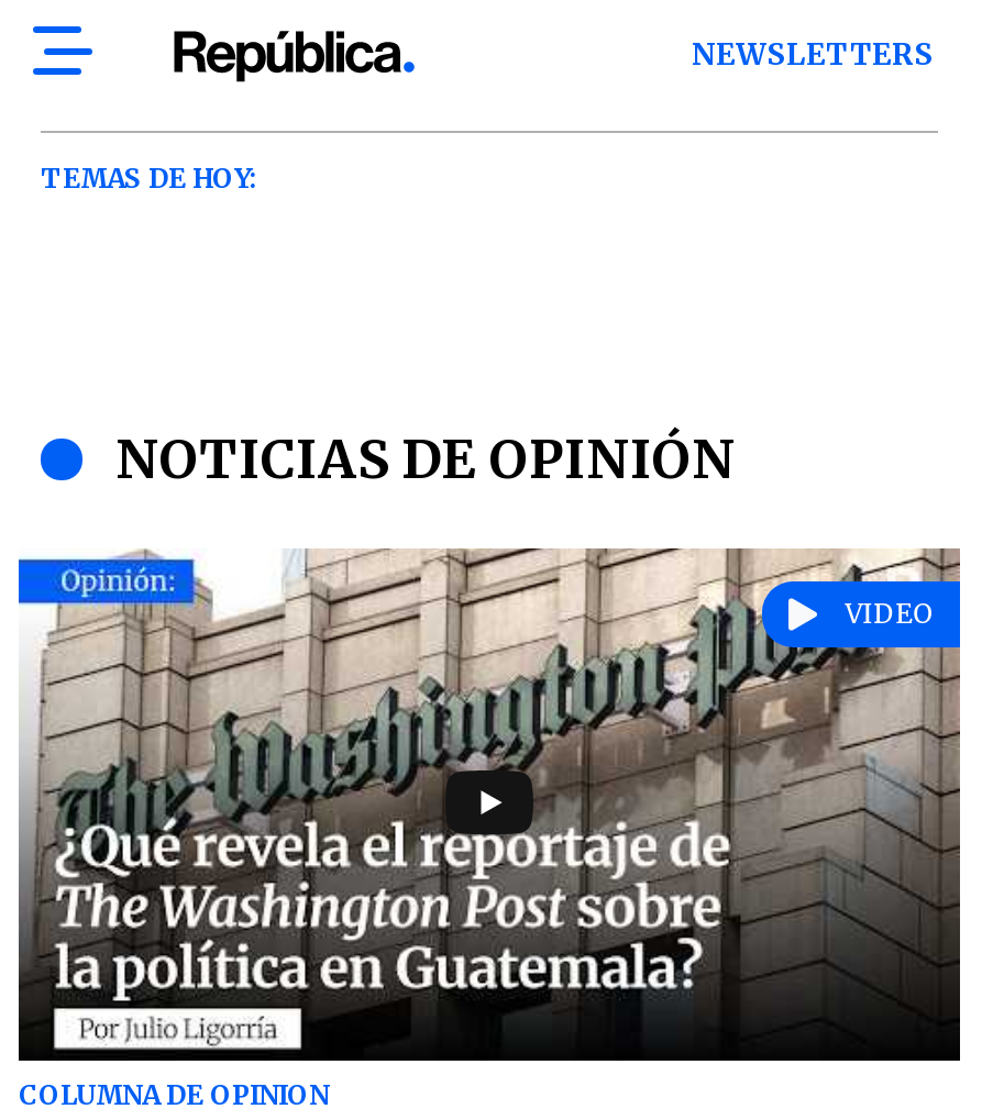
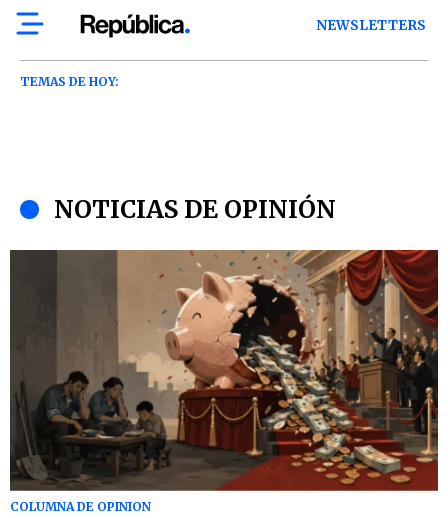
- [image]
+ [image]

- VIDEO
